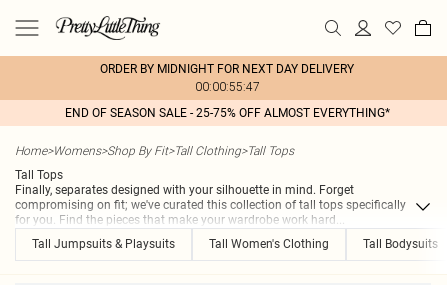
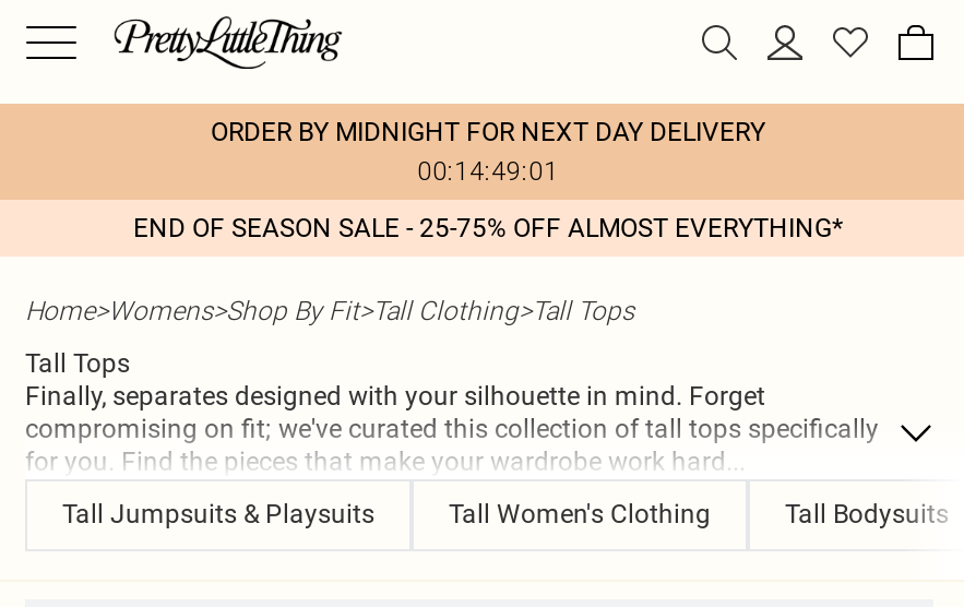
- 00:00:55:47
+ 00:14:49:01
